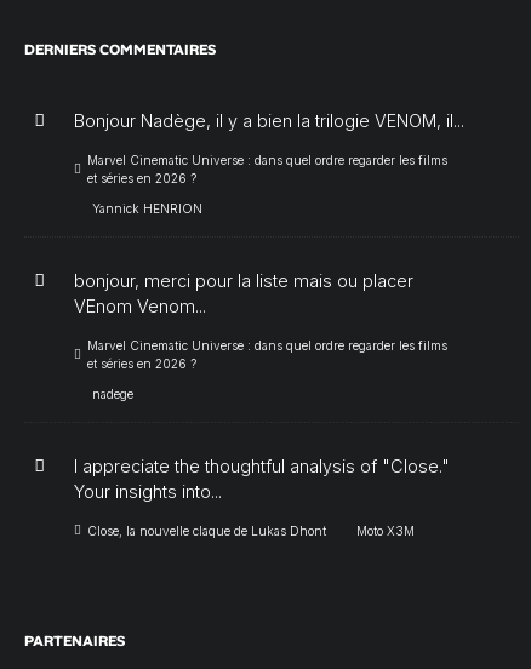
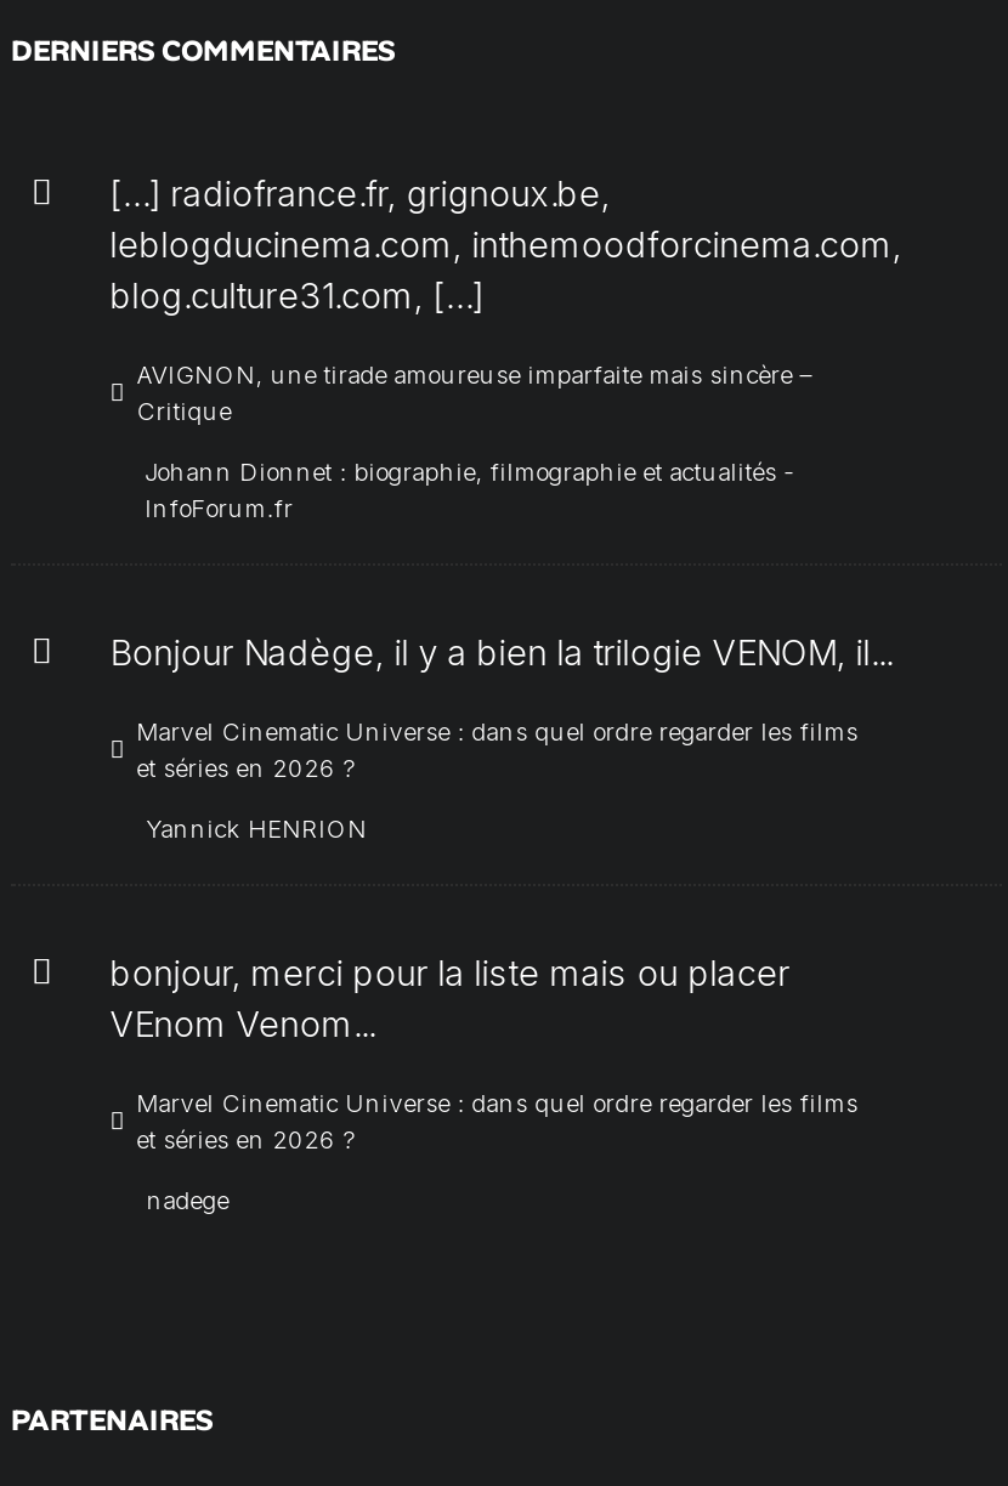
+ […] radiofrance.fr, grignoux.be,
+ leblogducinema.com, inthemoodforcinema.com,
+ blog.culture31.com, […]
+ AVIGNON, une tirade amoureuse imparfaite mais sincère –
+ Critique
+ Johann Dionnet : biographie, filmographie et actualités -
+ InfoForum.fr

moved down: Bonjour Nadège, il y a bien la trilogie VENOM, il... | Marvel Cinematic Universe : dans quel ordre regarder les films | et séries en 2026 ? | ... | et séries en 2026 ? | nadege

- I appreciate the thoughtful analysis of "Close."
- Your insights into...
- Close, la nouvelle claque de Lukas Dhont
- Moto X3M
